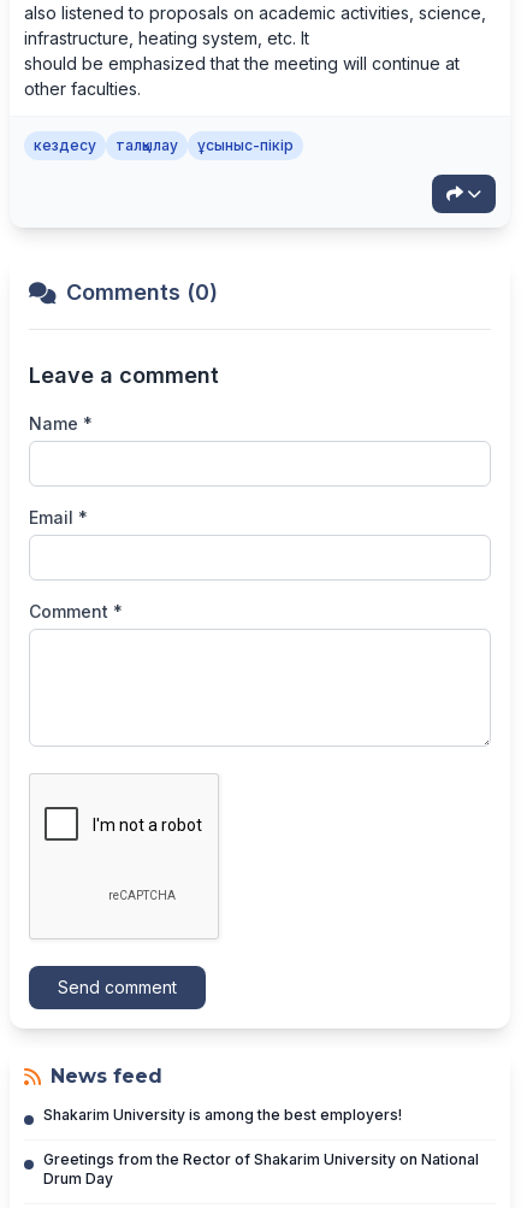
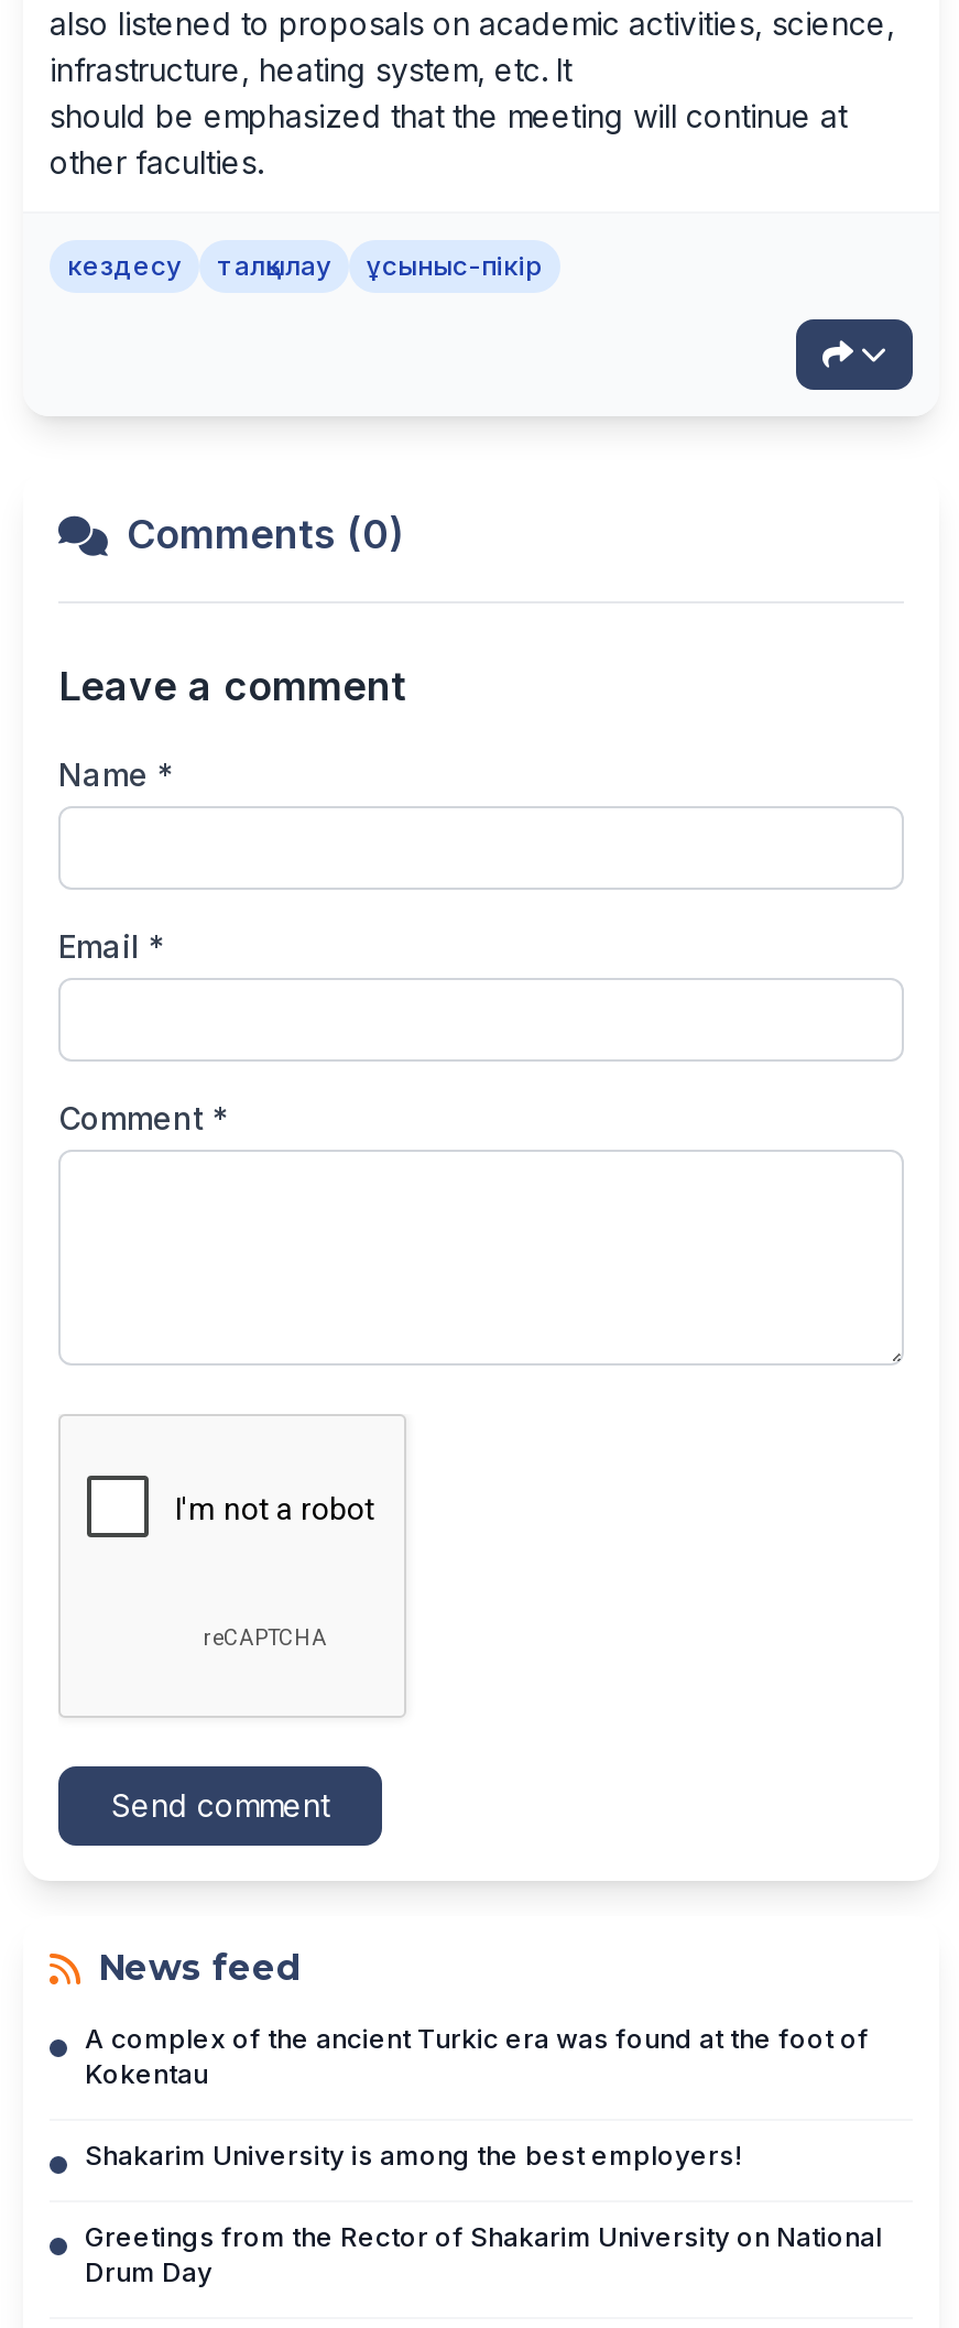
+ A complex of the ancient Turkic era was found at the foot of
+ Kokentau
